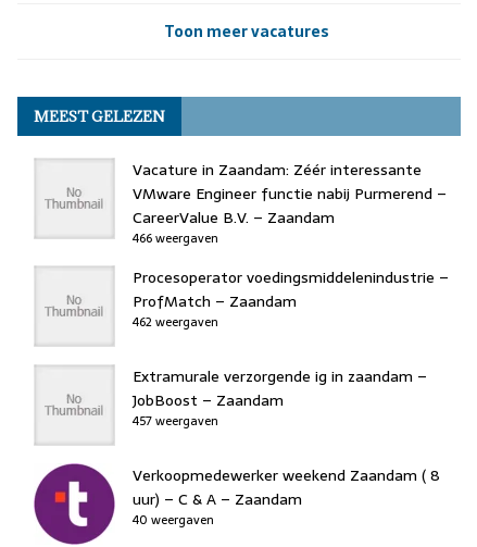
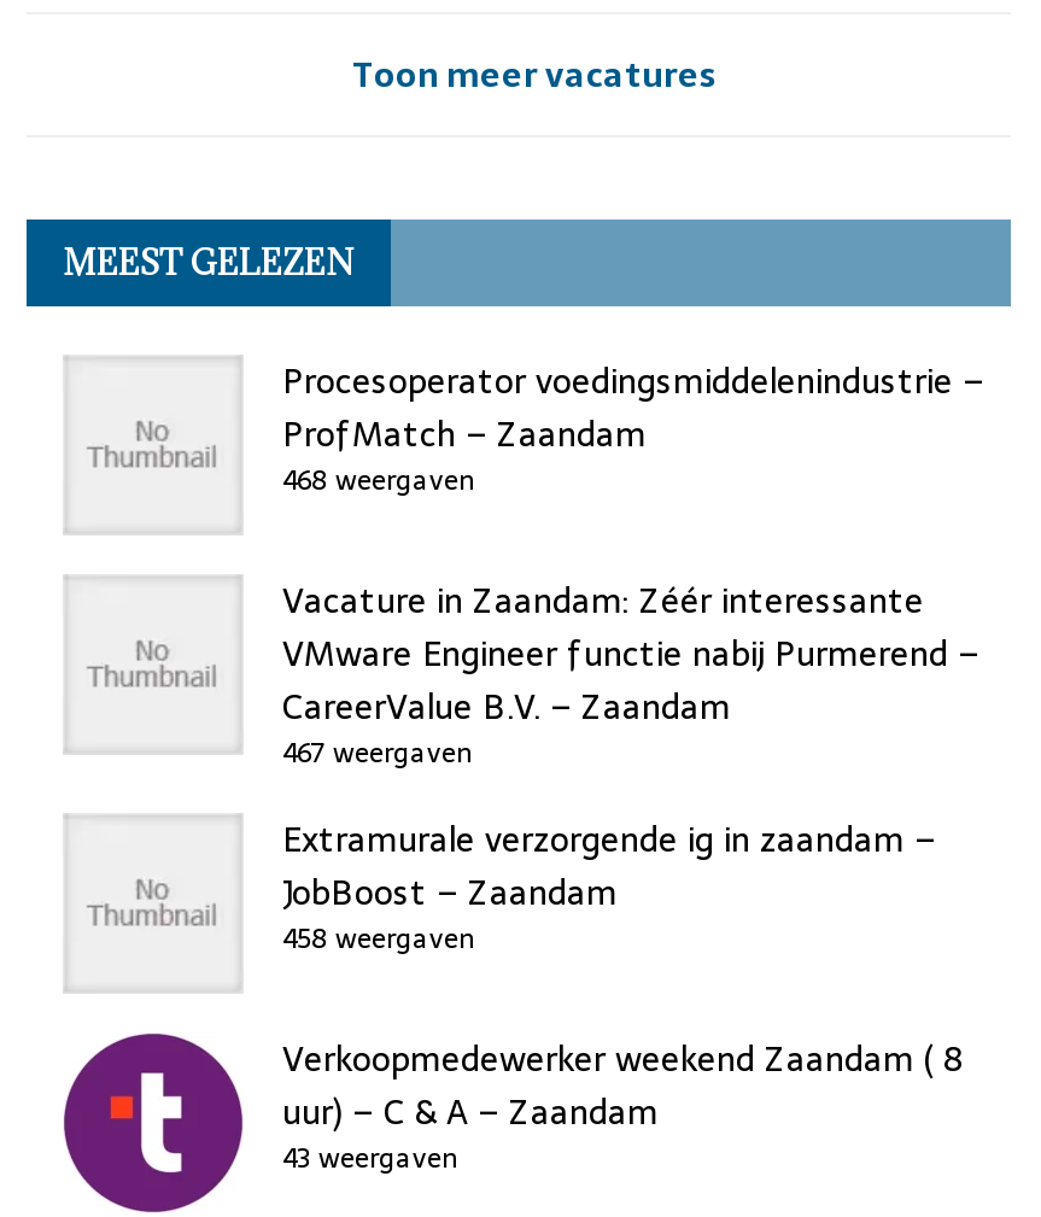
+ 468 weergaven

moved down: Vacature in Zaandam: Zéér interessante | VMware Engineer functie nabij Purmerend – | CareerValue B.V. – Zaandam

- 466 weergaven
- 462 weergaven
+ 467 weergaven

moved up: Procesoperator voedingsmiddelenindustrie – | ProfMatch – Zaandam

- 457 weergaven
+ 458 weergaven

- 40 weergaven
+ 43 weergaven
